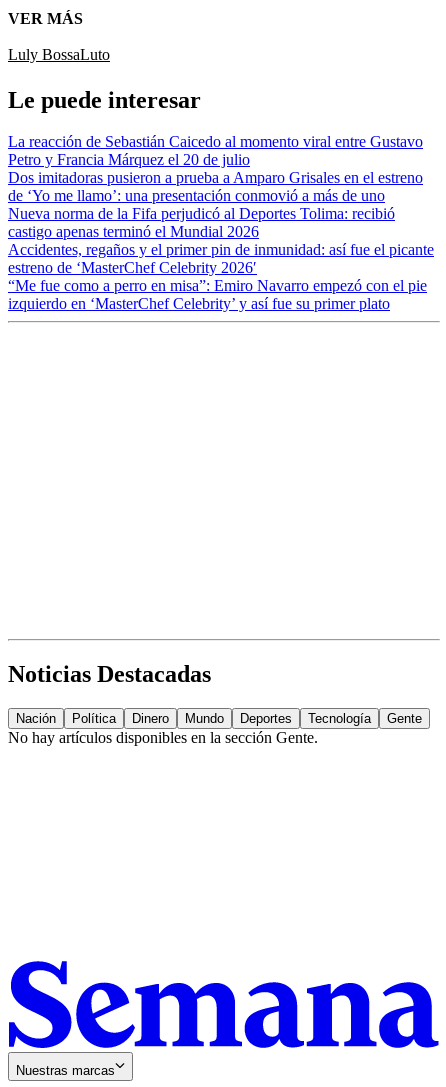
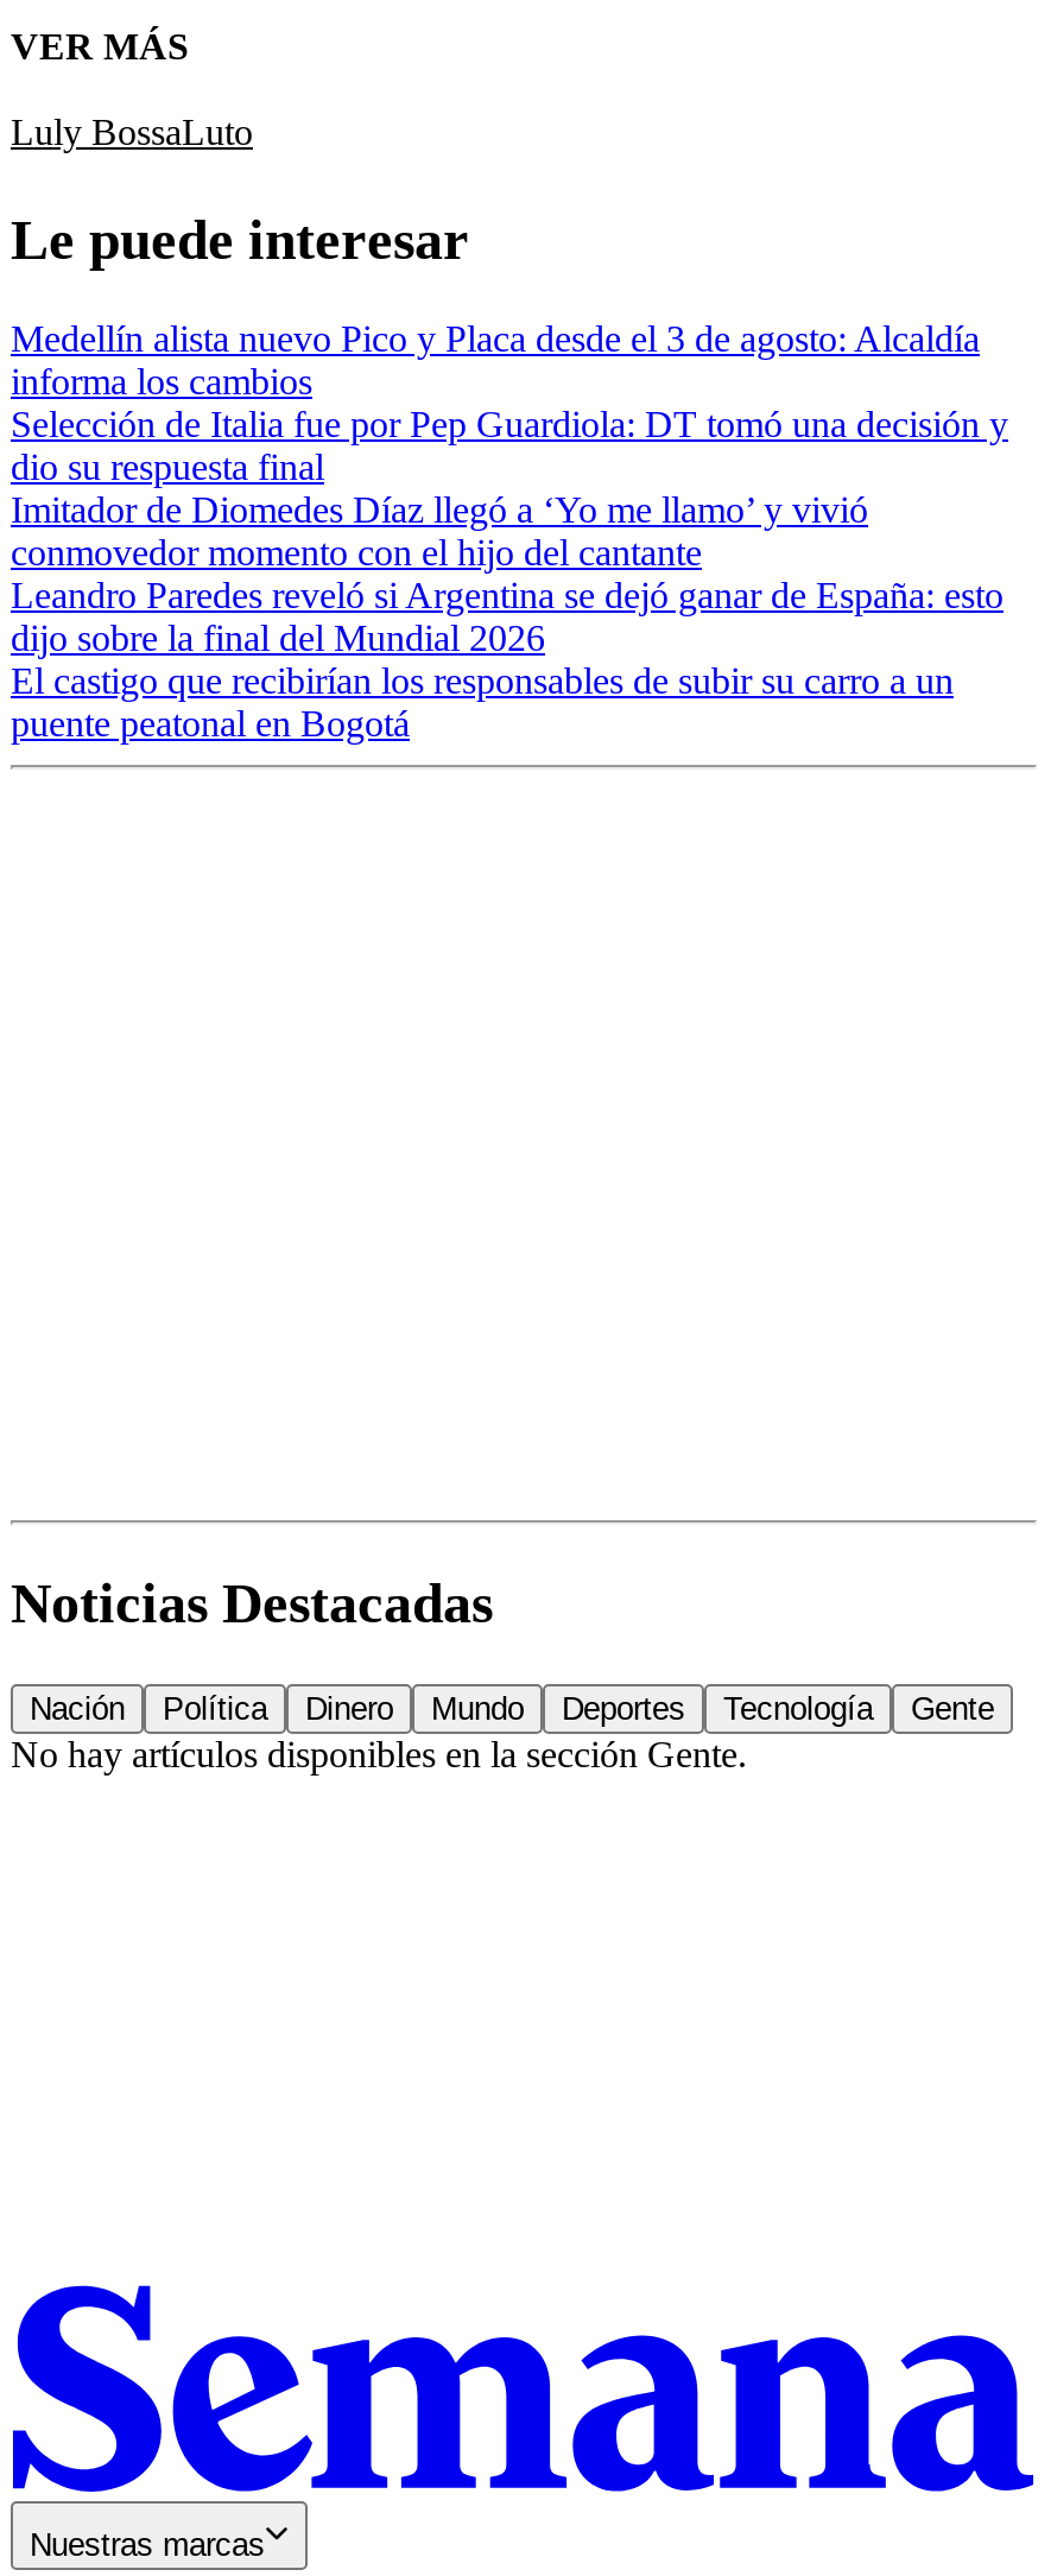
- La reacción de Sebastián Caicedo al momento viral entre Gustavo
- Petro y Francia Márquez el 20 de julio
- Dos imitadoras pusieron a prueba a Amparo Grisales en el estreno
- de ‘Yo me llamo’: una presentación conmovió a más de uno
- Nueva norma de la Fifa perjudicó al Deportes Tolima: recibió
- castigo apenas terminó el Mundial 2026
- Accidentes, regaños y el primer pin de inmunidad: así fue el picante
- estreno de ‘MasterChef Celebrity 2026′
- “Me fue como a perro en misa”: Emiro Navarro empezó con el pie
- izquierdo en ‘MasterChef Celebrity’ y así fue su primer plato
+ Medellín alista nuevo Pico y Placa desde el 3 de agosto: Alcaldía
+ informa los cambios
+ Selección de Italia fue por Pep Guardiola: DT tomó una decisión y
+ dio su respuesta final
+ Imitador de Diomedes Díaz llegó a ‘Yo me llamo’ y vivió
+ conmovedor momento con el hijo del cantante
+ Leandro Paredes reveló si Argentina se dejó ganar de España: esto
+ dijo sobre la final del Mundial 2026
+ El castigo que recibirían los responsables de subir su carro a un
+ puente peatonal en Bogotá
